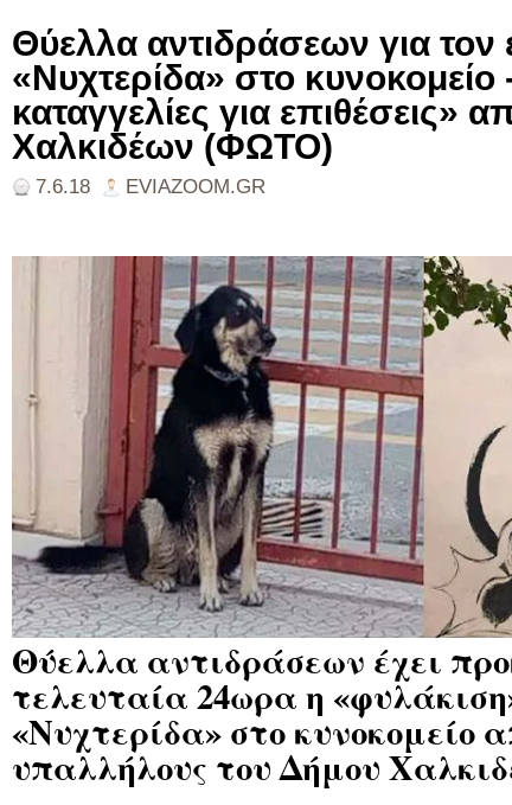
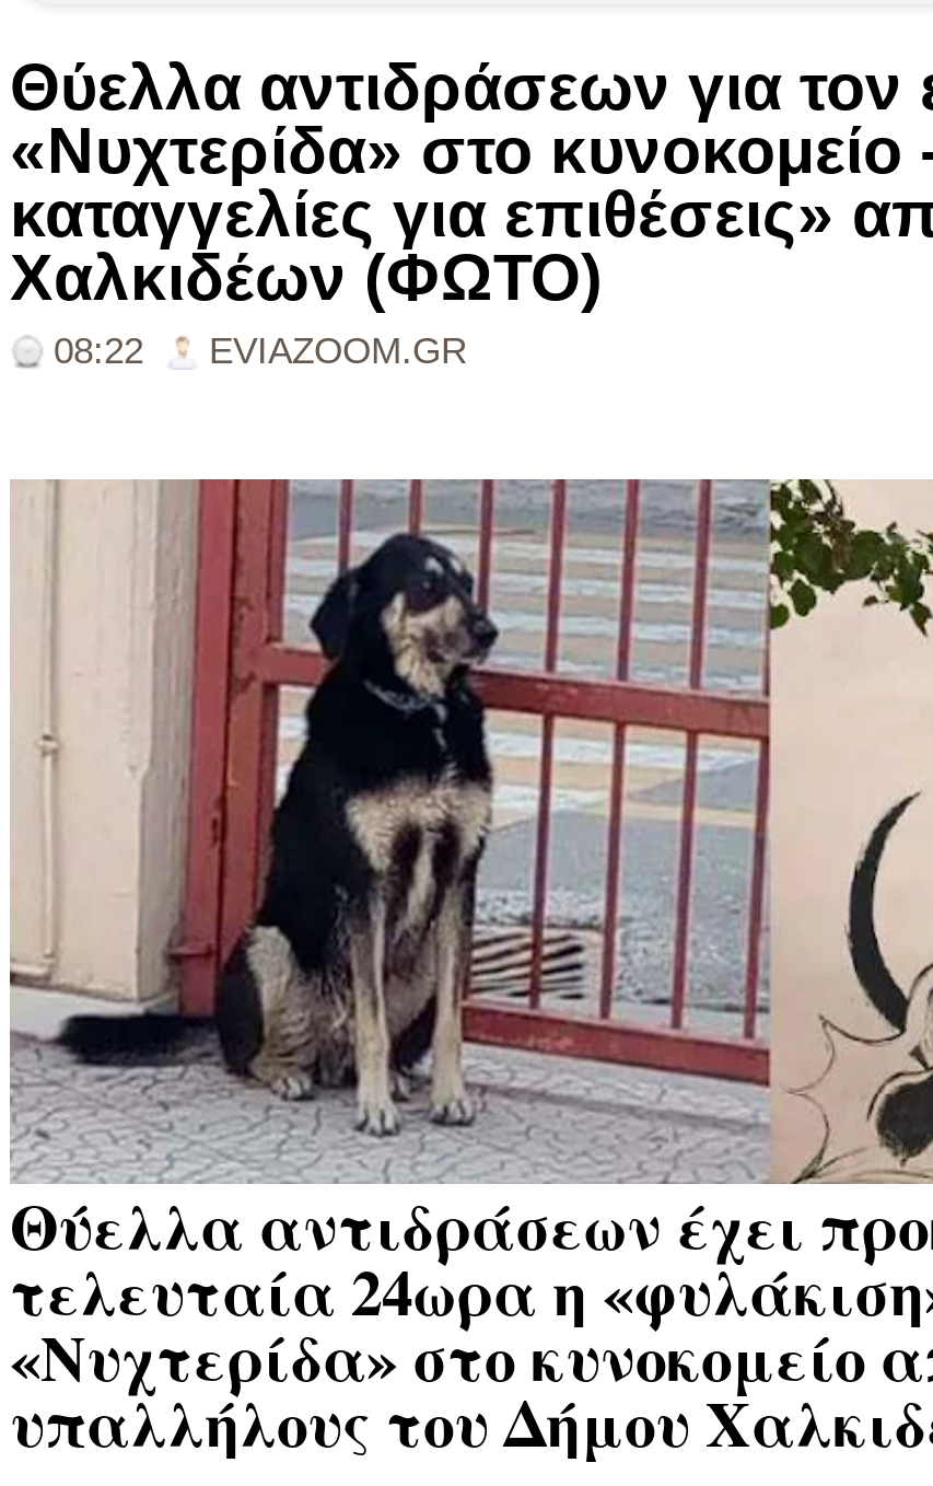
- 7.6.18 EVIAZOOM.GR
+ 08:22 EVIAZOOM.GR
